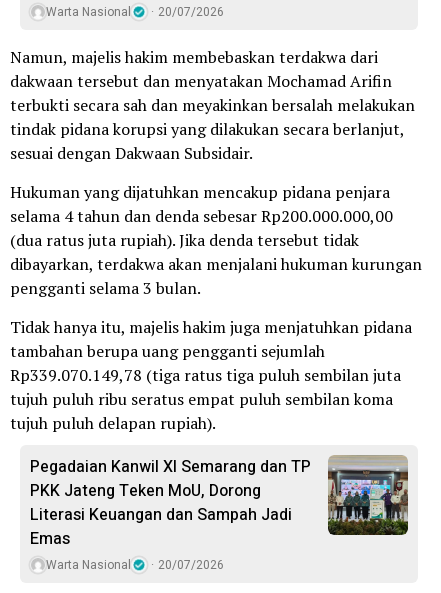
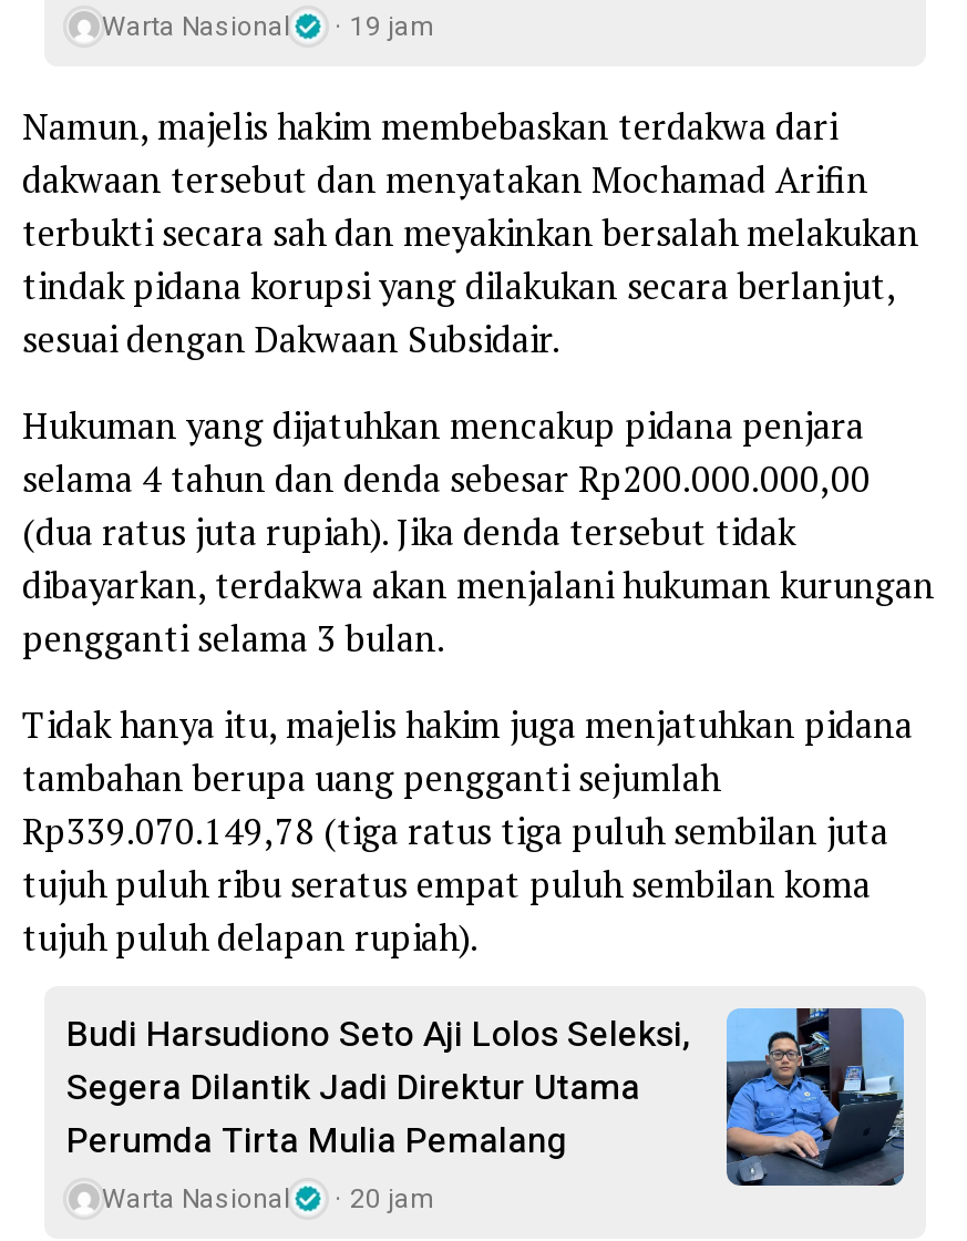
- Warta Nasional 20/07/2026
+ Warta Nasional 19 jam

- [image]
- Pegadaian Kanwil XI Semarang dan TP
- PKK Jateng Teken MoU, Dorong
- Literasi Keuangan dan Sampah Jadi
- Emas
+ [image]
+ Budi Harsudiono Seto Aji Lolos Seleksi,
+ Segera Dilantik Jadi Direktur Utama
+ Perumda Tirta Mulia Pemalang

- Warta Nasional 20/07/2026
+ Warta Nasional 20 jam
